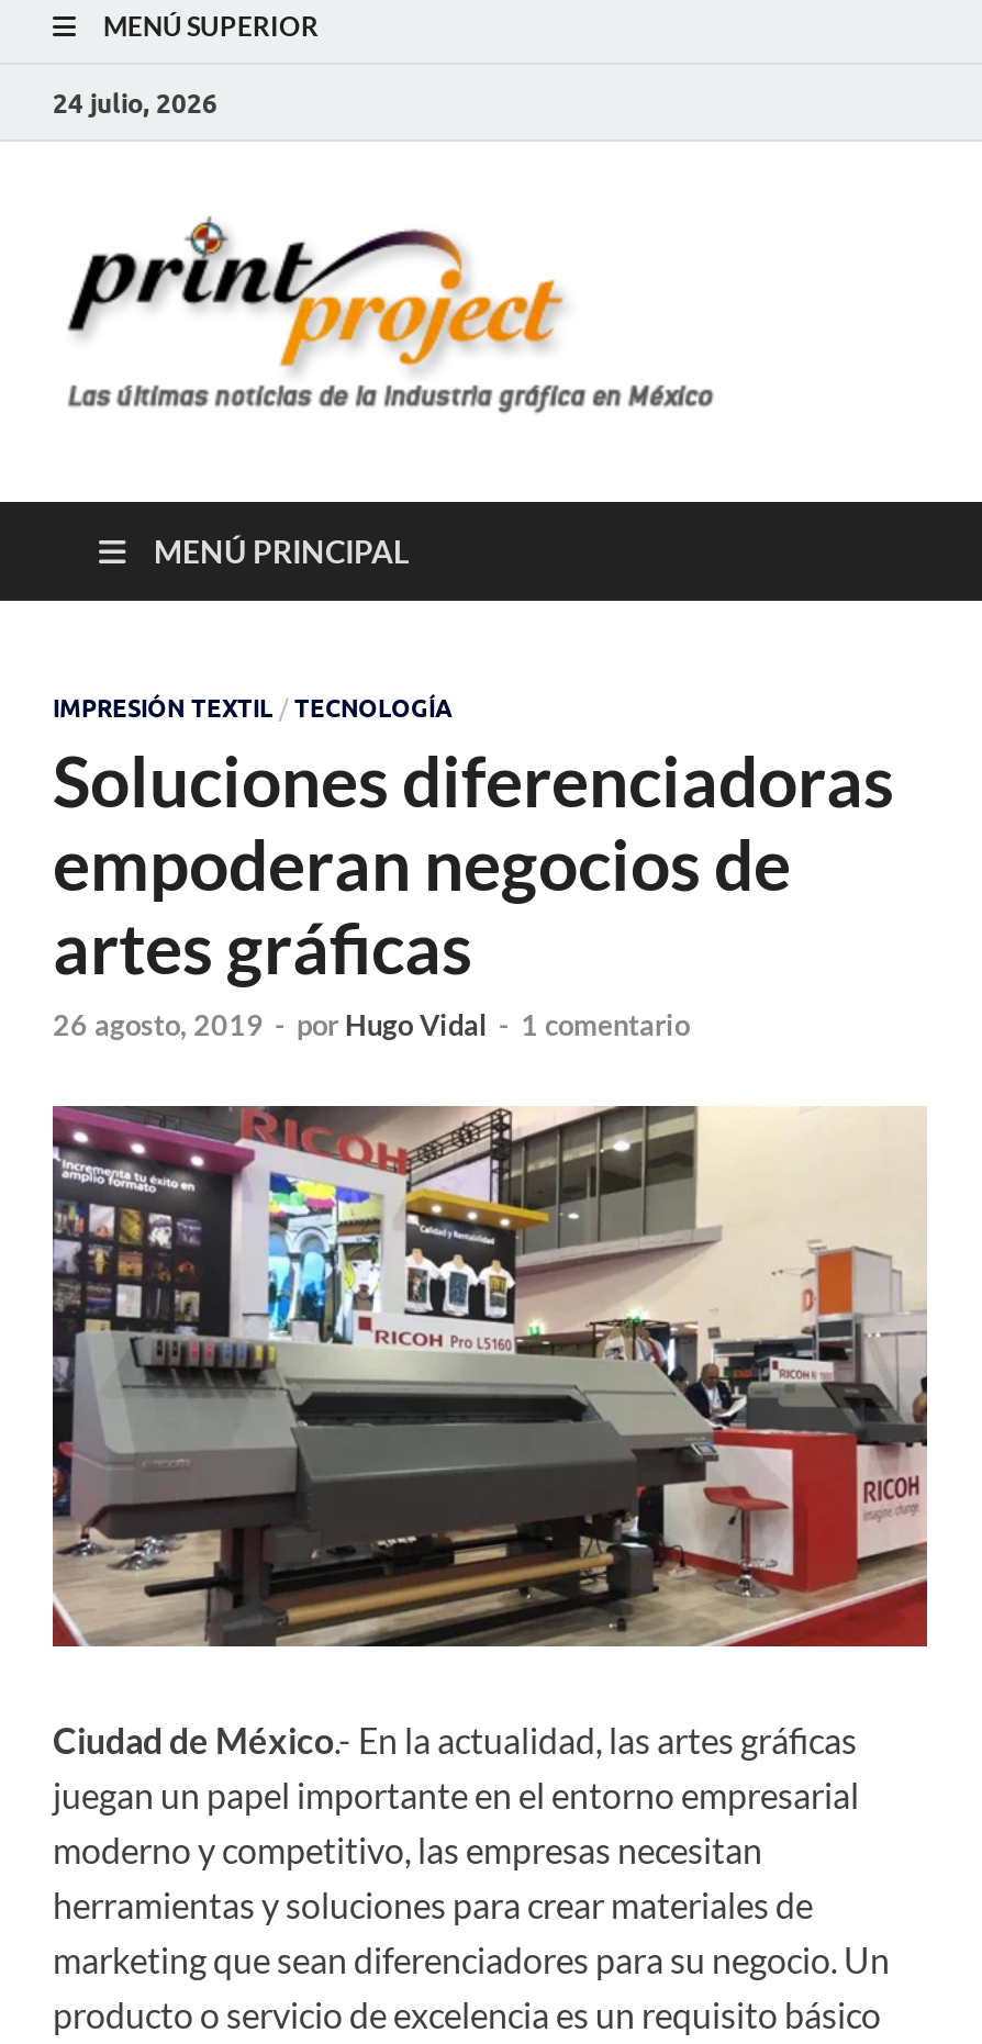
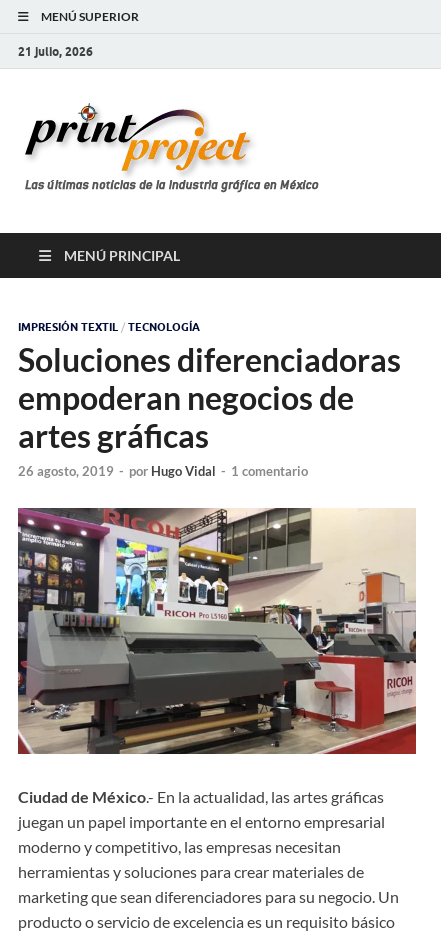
- 24 julio, 2026
+ 21 julio, 2026
